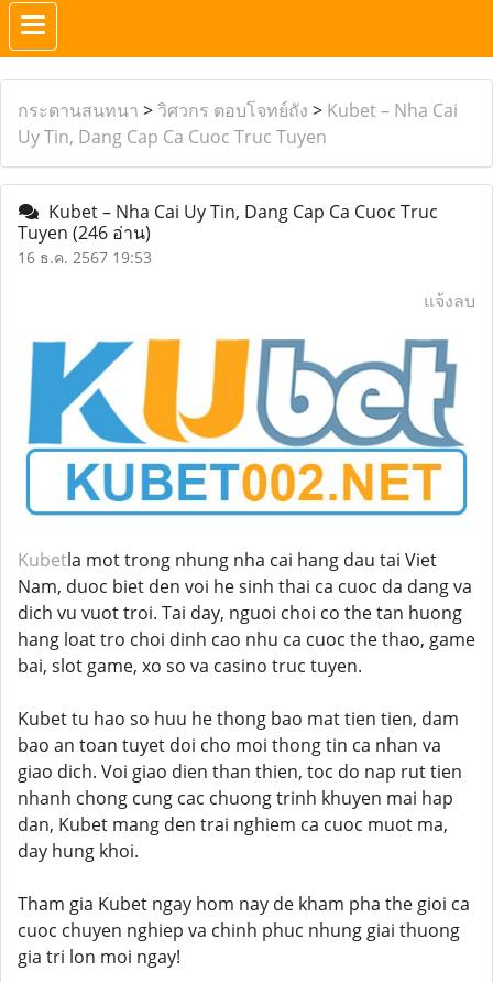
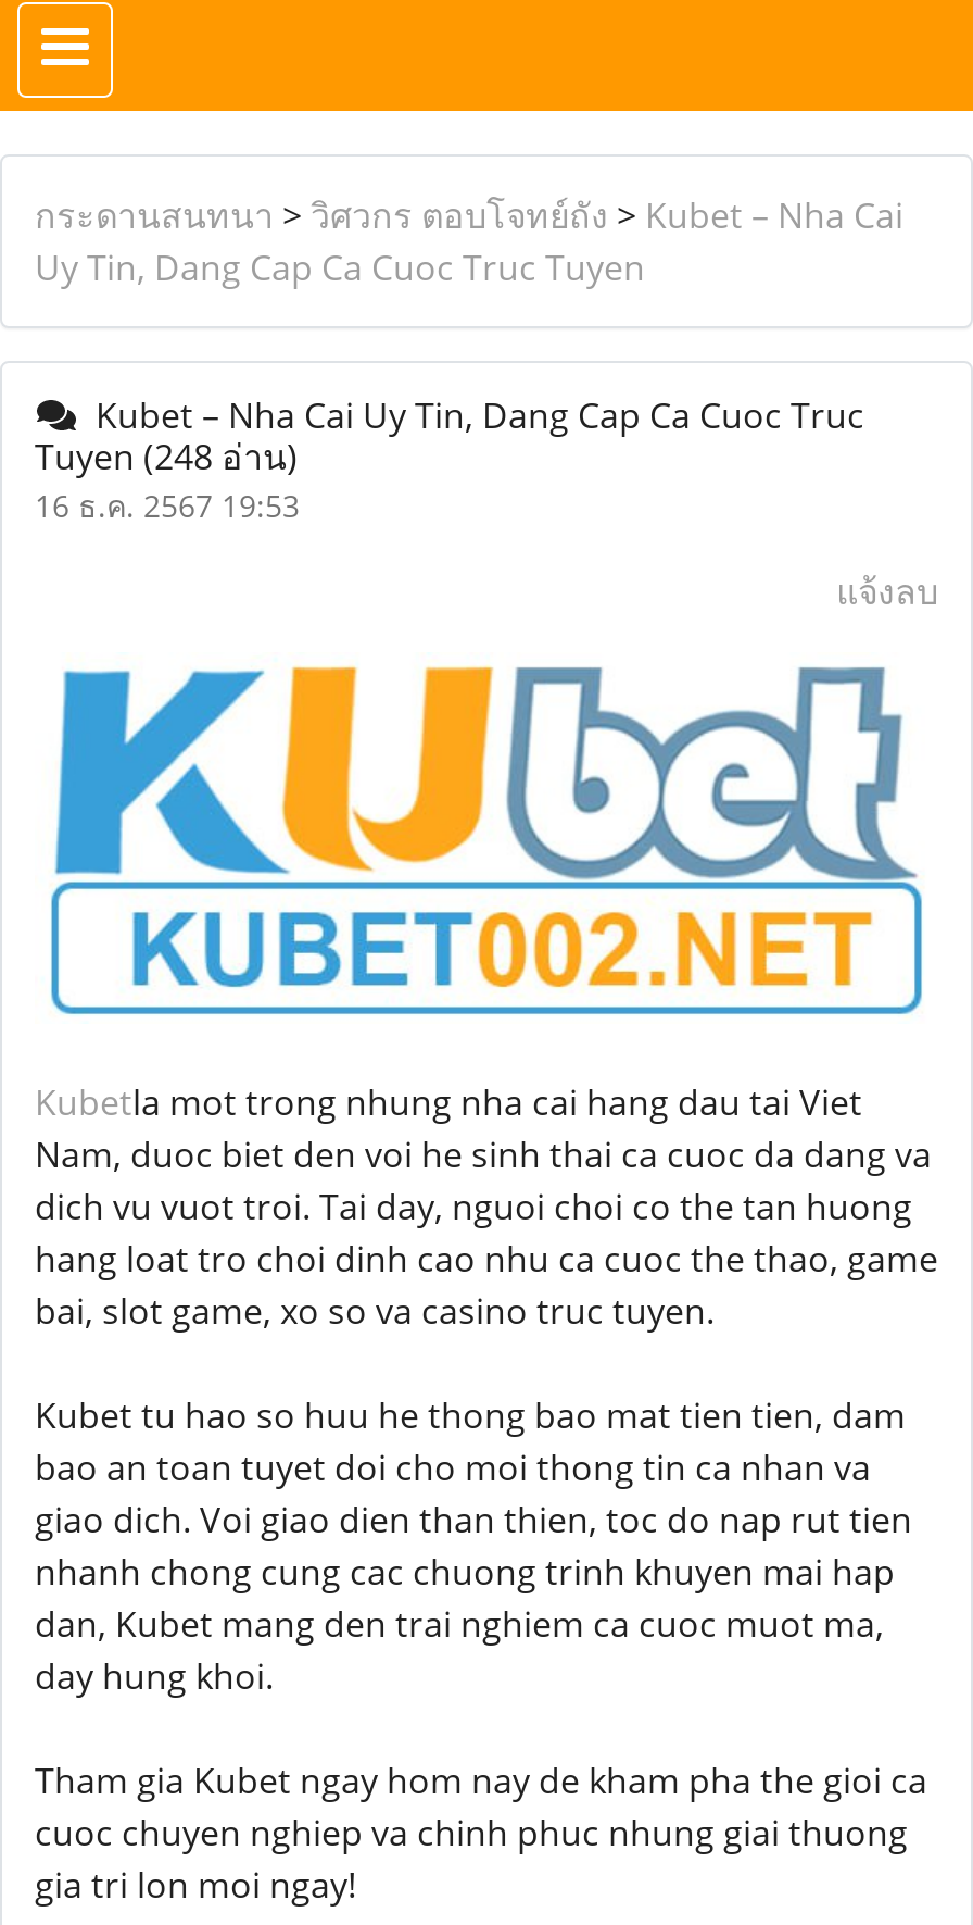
- Tuyen (246 อ่าน)
+ Tuyen (248 อ่าน)
